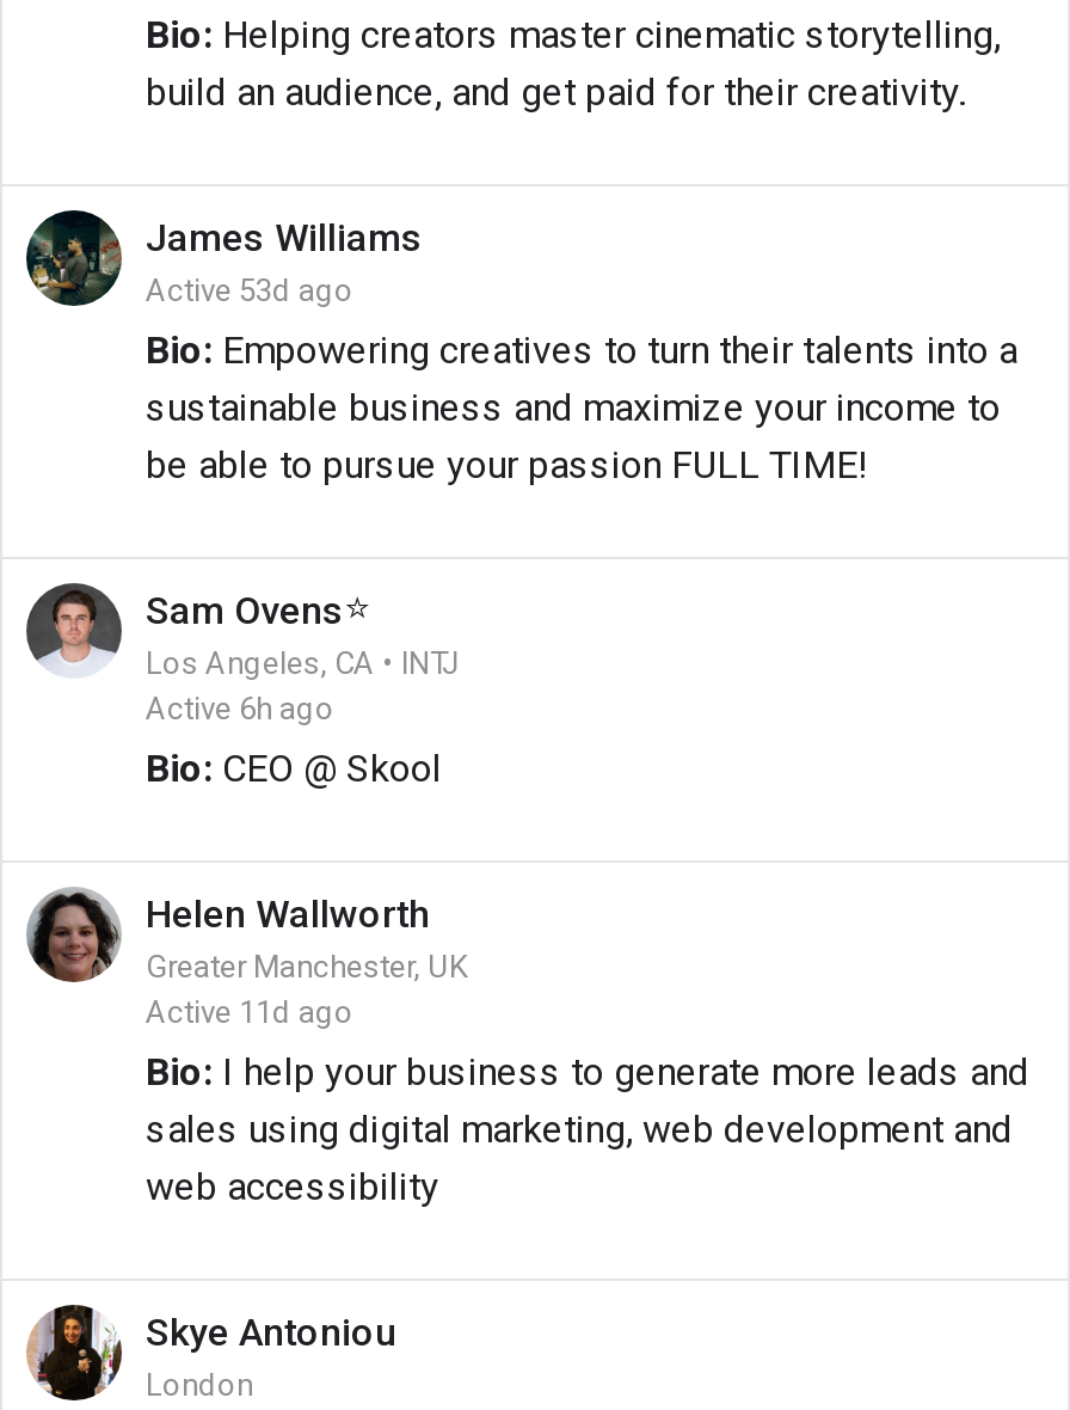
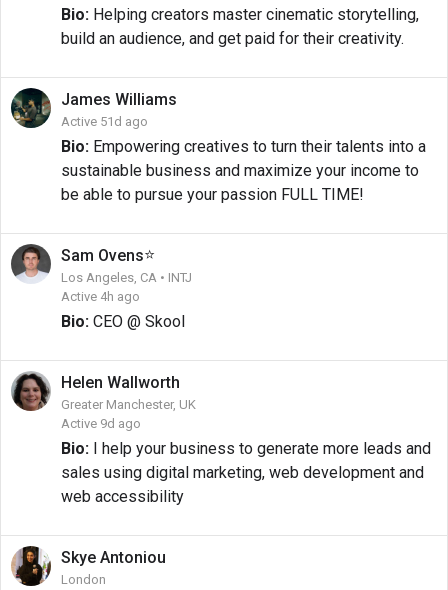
- Active 53d ago
+ Active 51d ago

- Active 6h ago
+ Active 4h ago

- Active 11d ago
+ Active 9d ago
